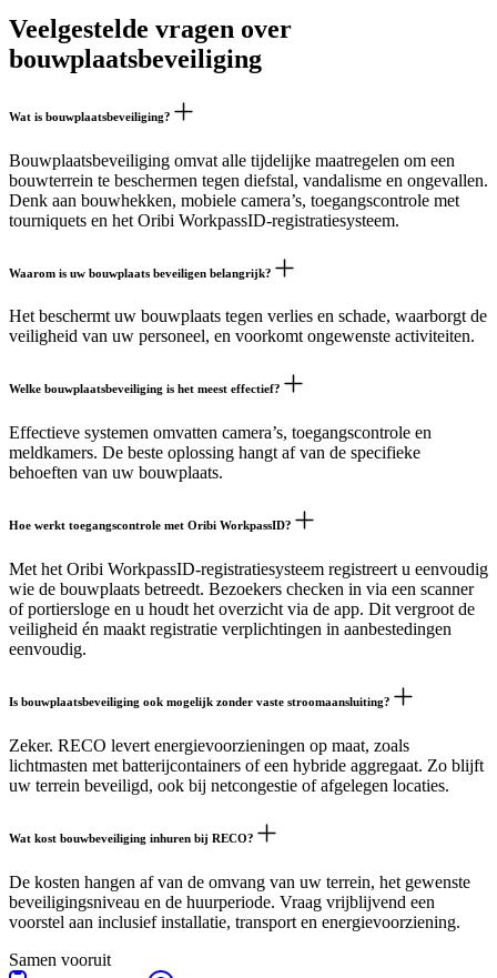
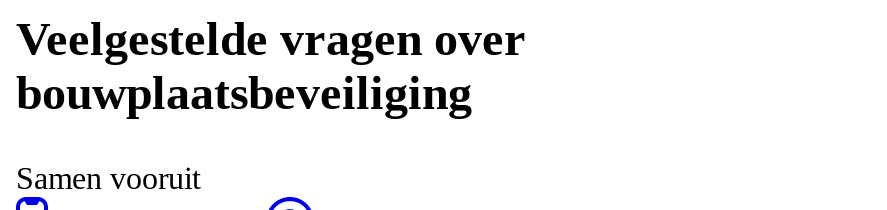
- Wat is bouwplaatsbeveiliging?
- Bouwplaatsbeveiliging omvat alle tijdelijke maatregelen om een
- bouwterrein te beschermen tegen diefstal, vandalisme en ongevallen.
- Denk aan bouwhekken, mobiele camera’s, toegangscontrole met
- tourniquets en het Oribi WorkpassID-registratiesysteem.
- Waarom is uw bouwplaats beveiligen belangrijk?
- Het beschermt uw bouwplaats tegen verlies en schade, waarborgt de
- veiligheid van uw personeel, en voorkomt ongewenste activiteiten.
- Welke bouwplaatsbeveiliging is het meest effectief?
- Effectieve systemen omvatten camera’s, toegangscontrole en
- meldkamers. De beste oplossing hangt af van de specifieke
- behoeften van uw bouwplaats.
- Hoe werkt toegangscontrole met Oribi WorkpassID?
- Met het Oribi WorkpassID-registratiesysteem registreert u eenvoudig
- wie de bouwplaats betreedt. Bezoekers checken in via een scanner
- of portiersloge en u houdt het overzicht via de app. Dit vergroot de
- veiligheid én maakt registratie verplichtingen in aanbestedingen
- eenvoudig.
- Is bouwplaatsbeveiliging ook mogelijk zonder vaste stroomaansluiting?
- Zeker. RECO levert energievoorzieningen op maat, zoals
- lichtmasten met batterijcontainers of een hybride aggregaat. Zo blijft
- uw terrein beveiligd, ook bij netcongestie of afgelegen locaties.
- Wat kost bouwbeveiliging inhuren bij RECO?
- De kosten hangen af van de omvang van uw terrein, het gewenste
- beveiligingsniveau en de huurperiode. Vraag vrijblijvend een
- voorstel aan inclusief installatie, transport en energievoorziening.
